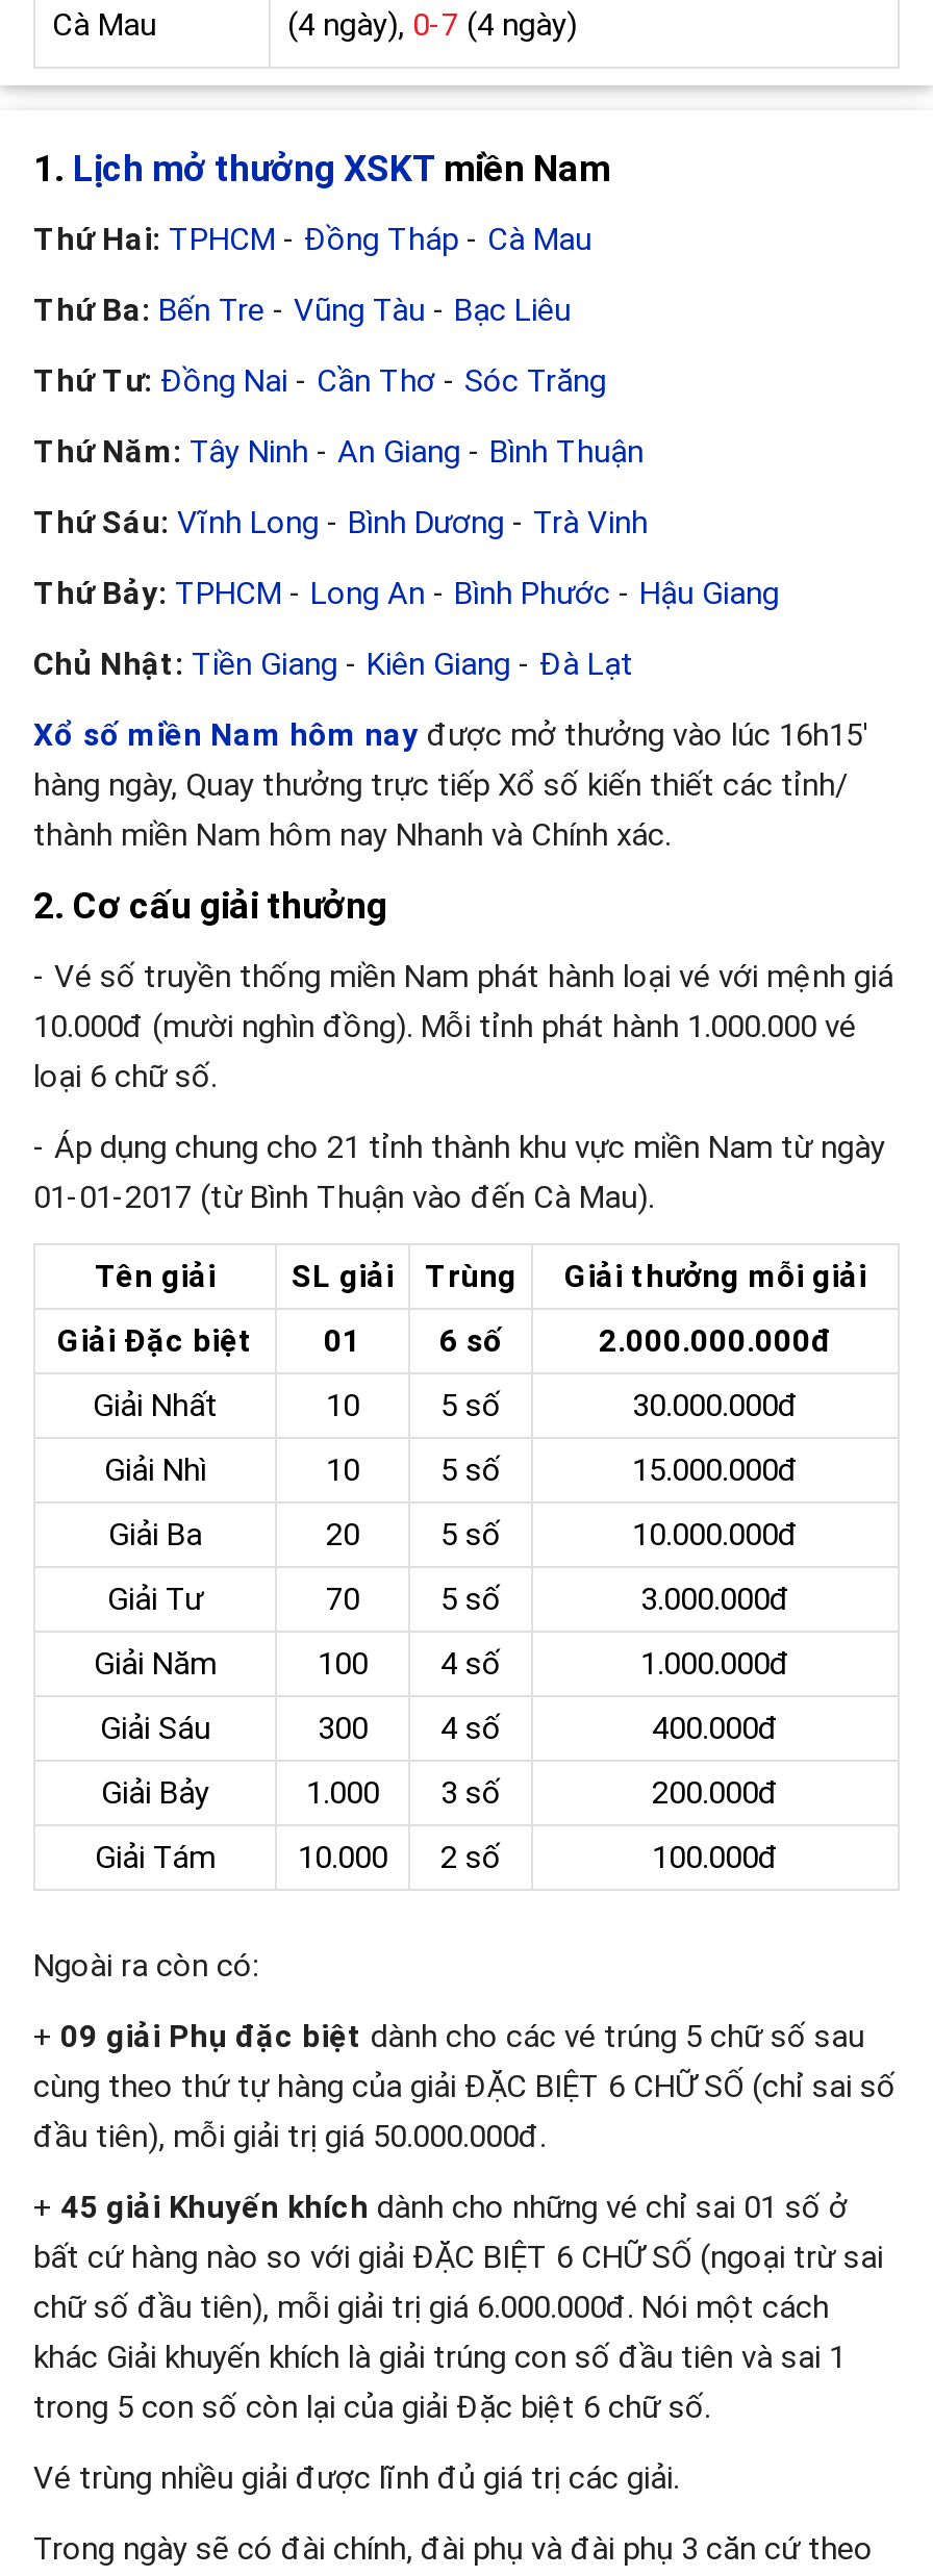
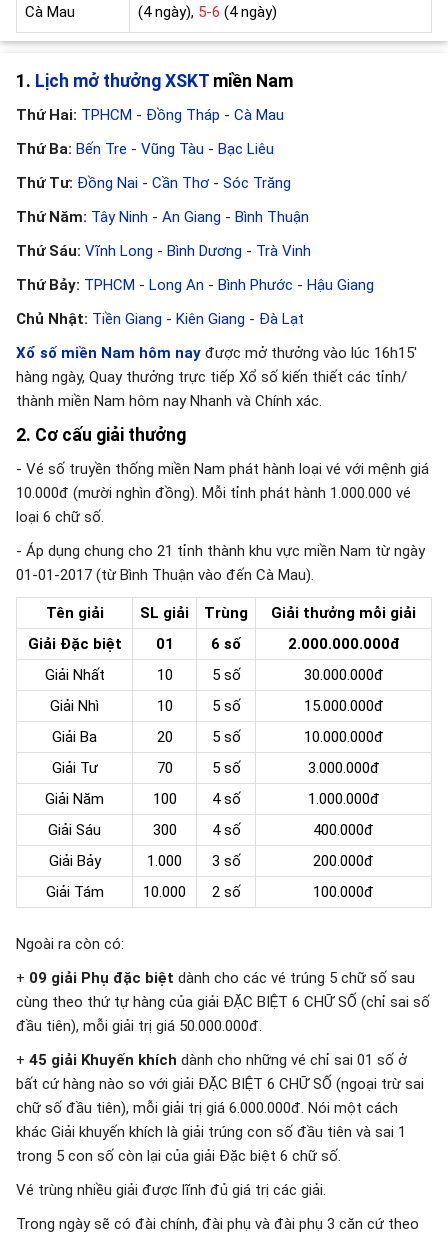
- (4 ngày), 0-7 (4 ngày)
+ (4 ngày), 5-6 (4 ngày)
